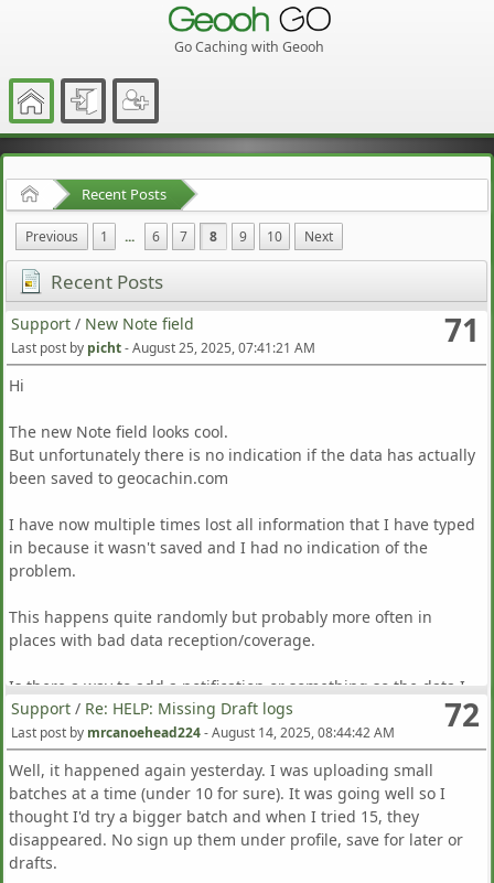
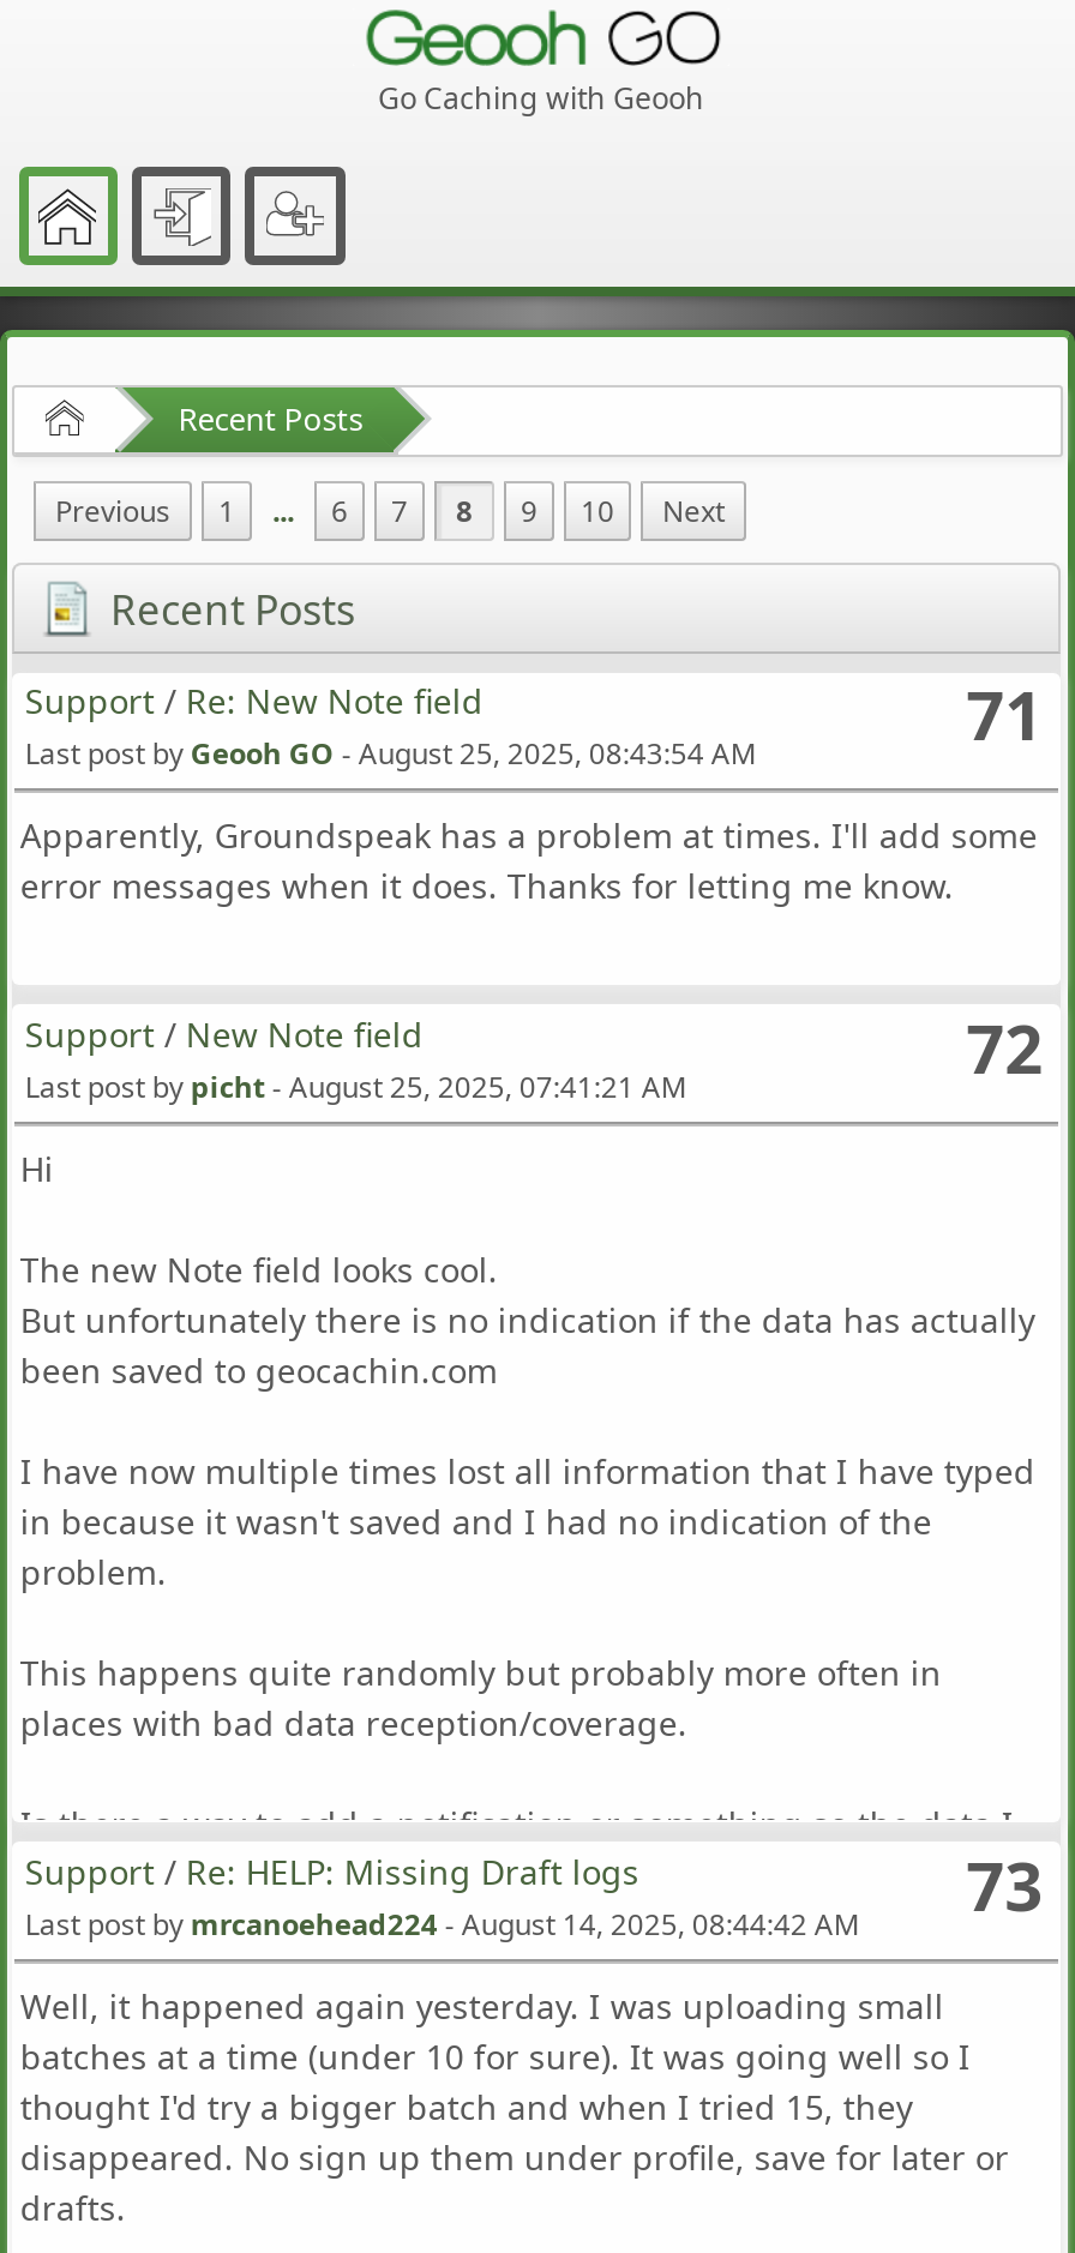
+ Support / Re: New Note field
+ Last post by Geooh GO - August 25, 2025, 08:43:54 AM
+ Apparently, Groundspeak has a problem at times. I'll add some
+ error messages when it does. Thanks for letting me know.
+ 72

- 72
+ 73
